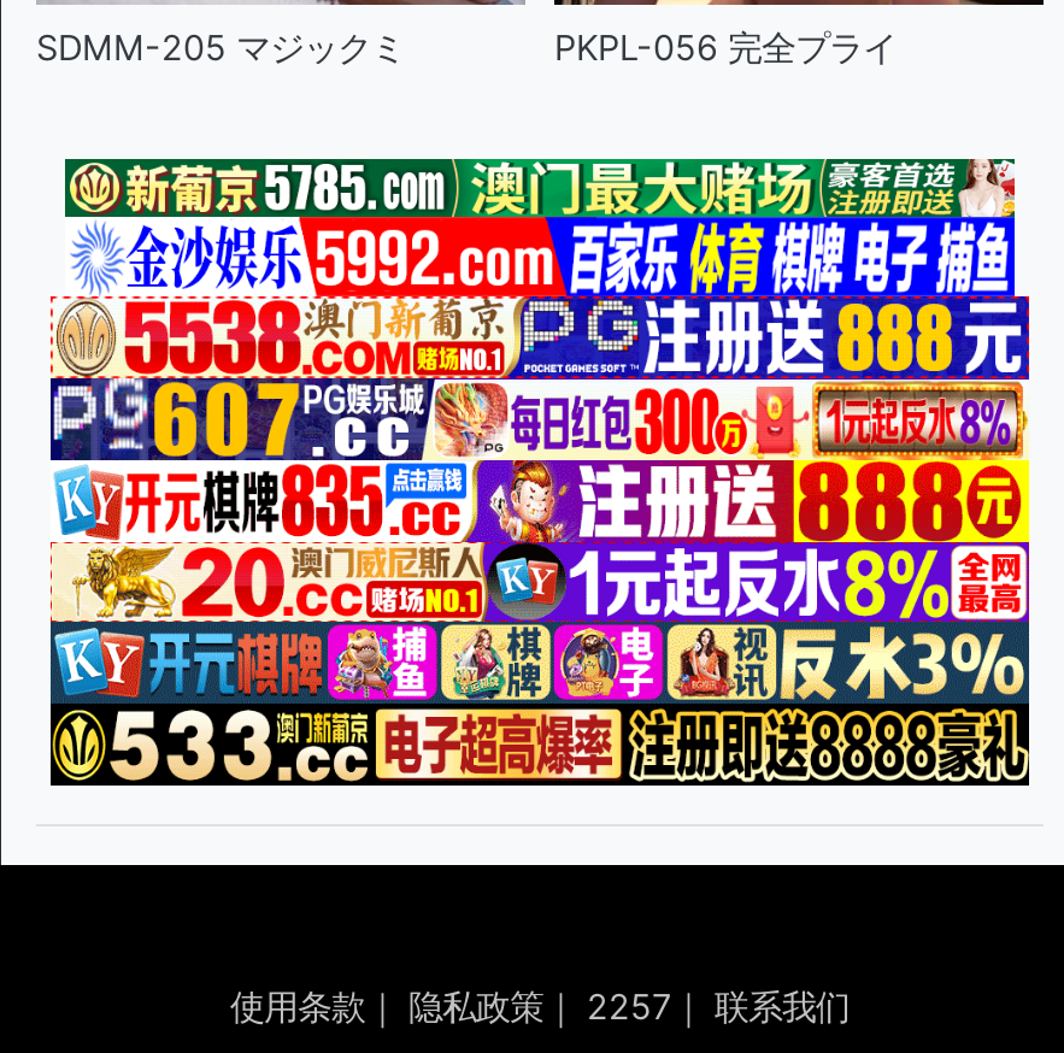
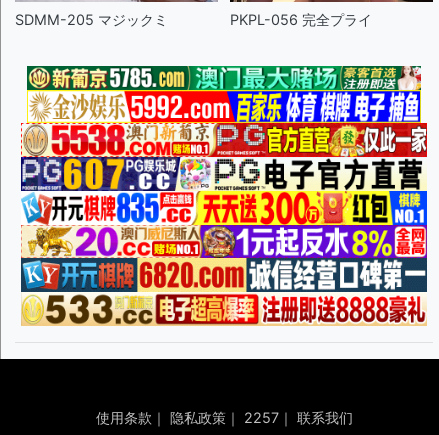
- [image]
+ [image]
